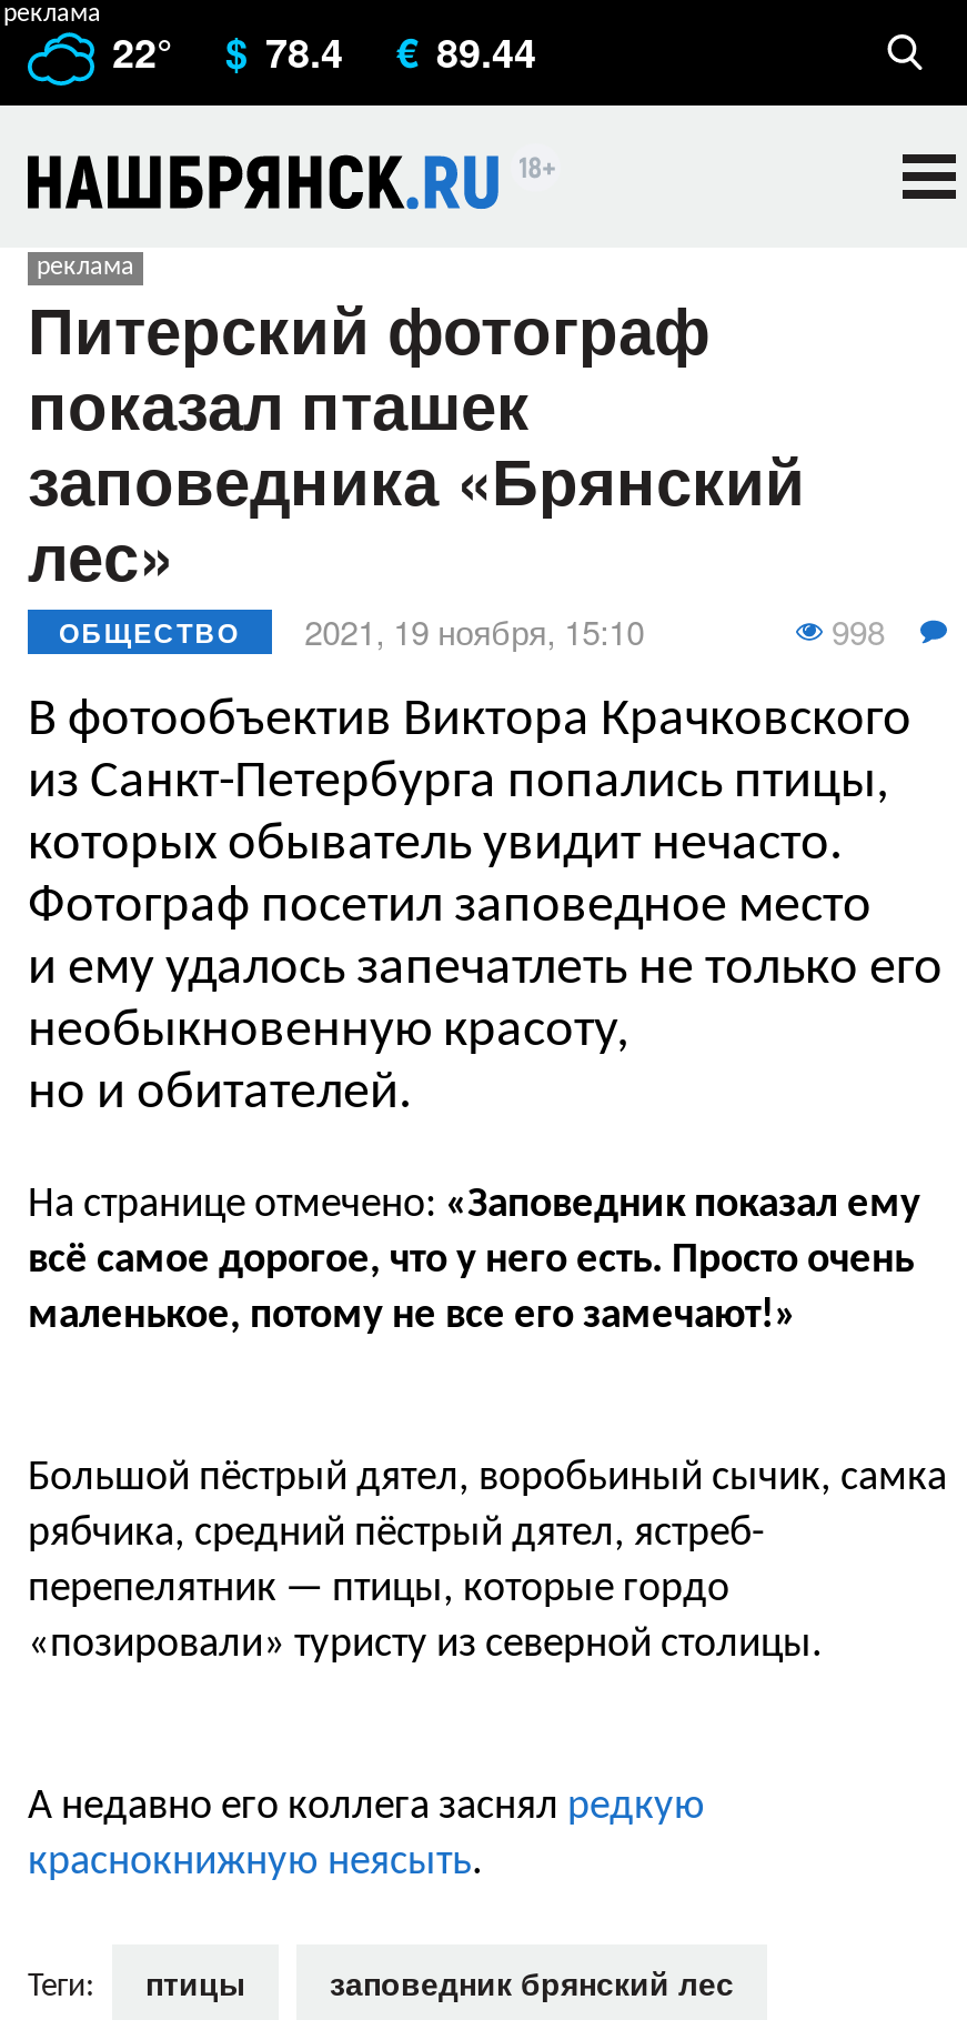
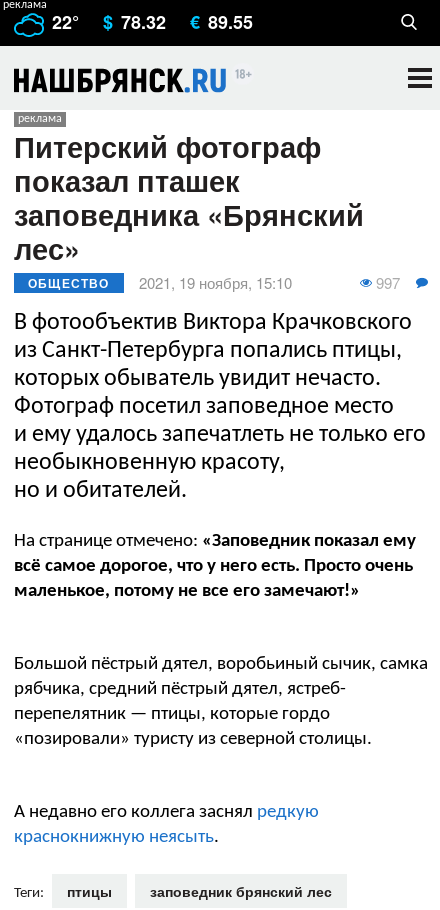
- $ 78.4
+ $ 78.32

- € 89.44
+ € 89.55

- 998
+ 997
